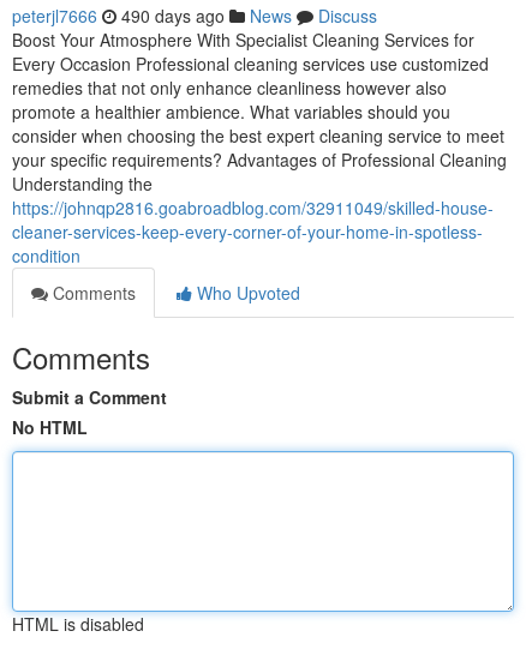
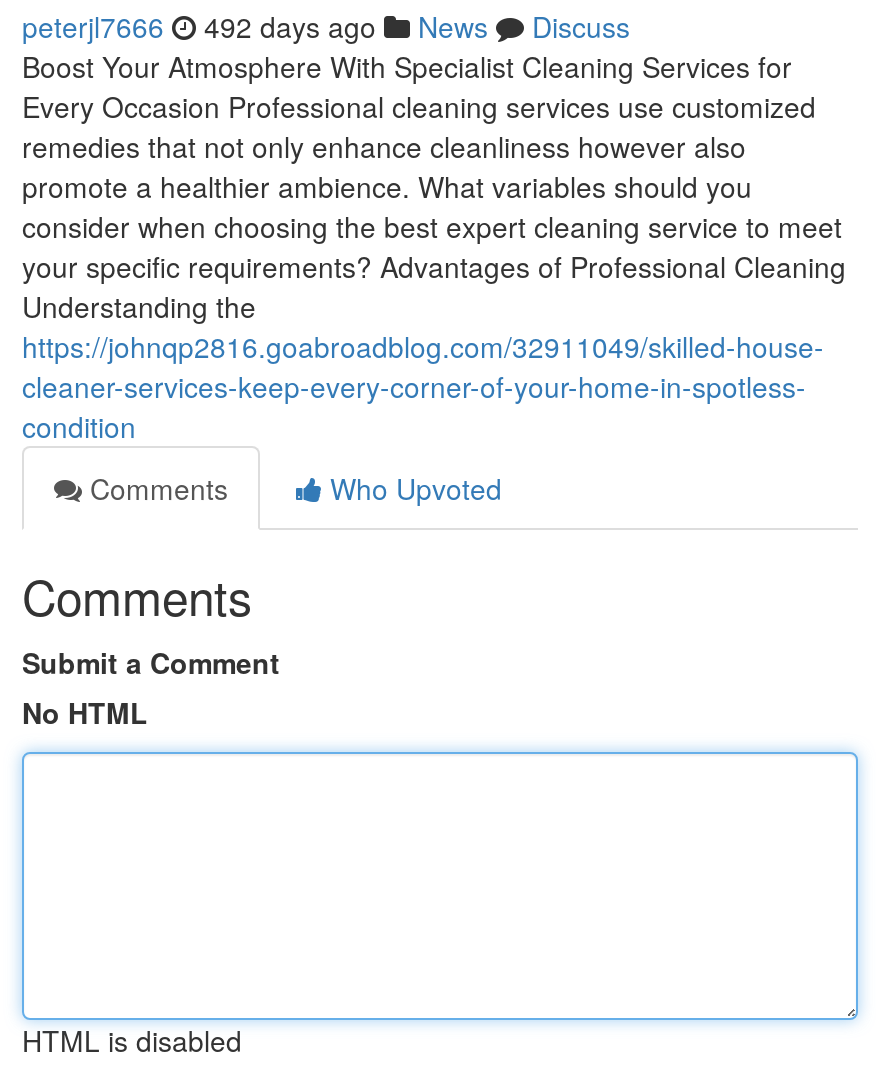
- peterjl7666 490 days ago News Discuss
+ peterjl7666 492 days ago News Discuss
